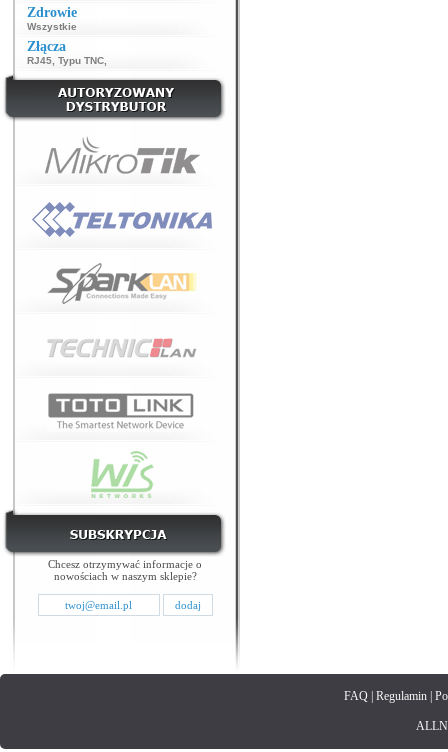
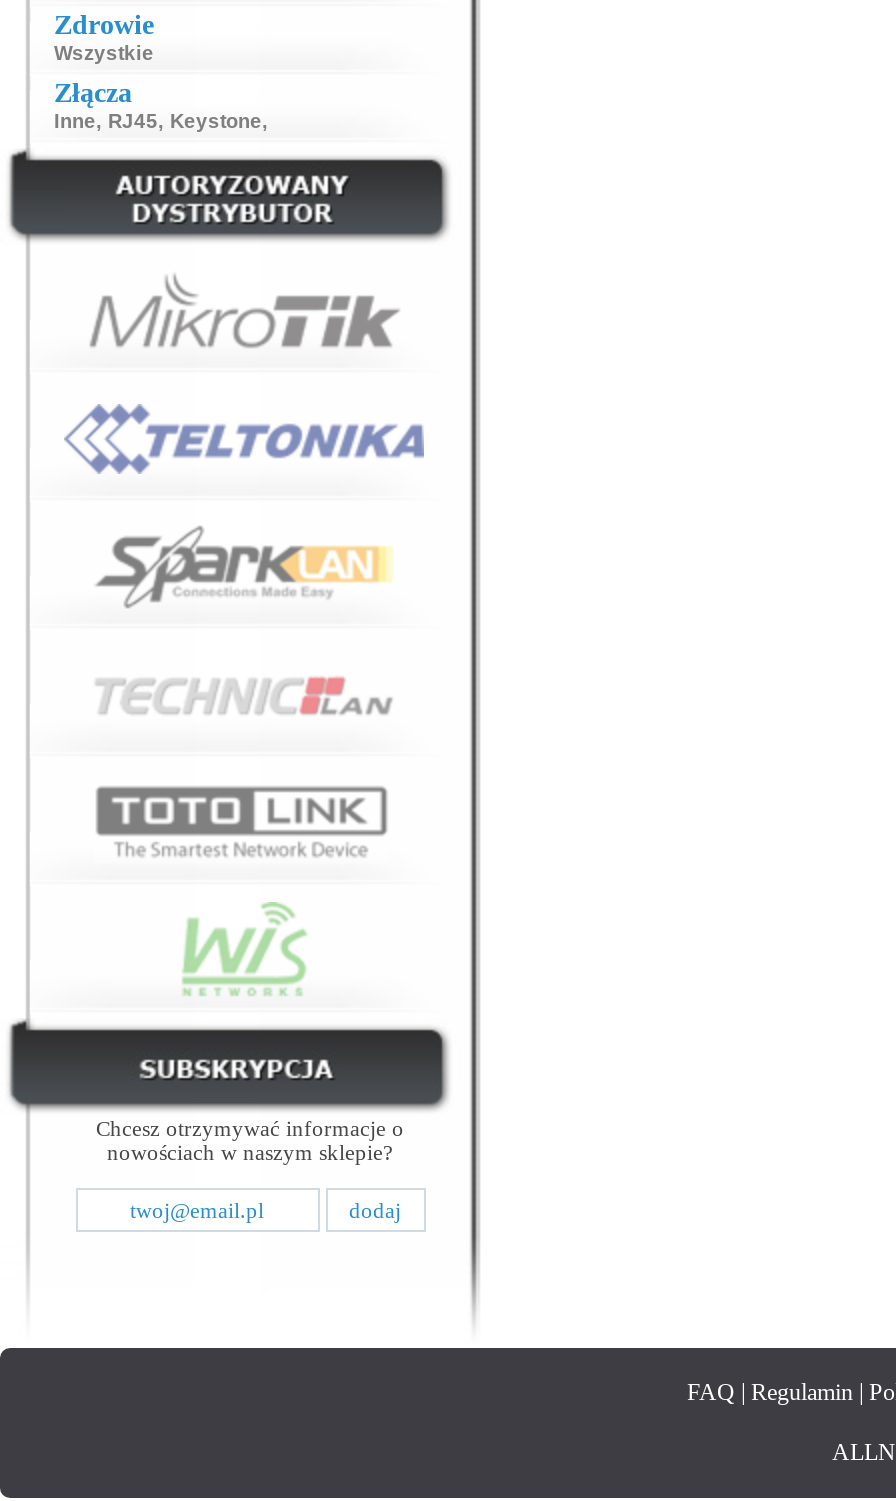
- RJ45, Typu TNC,
+ Inne, RJ45, Keystone,
